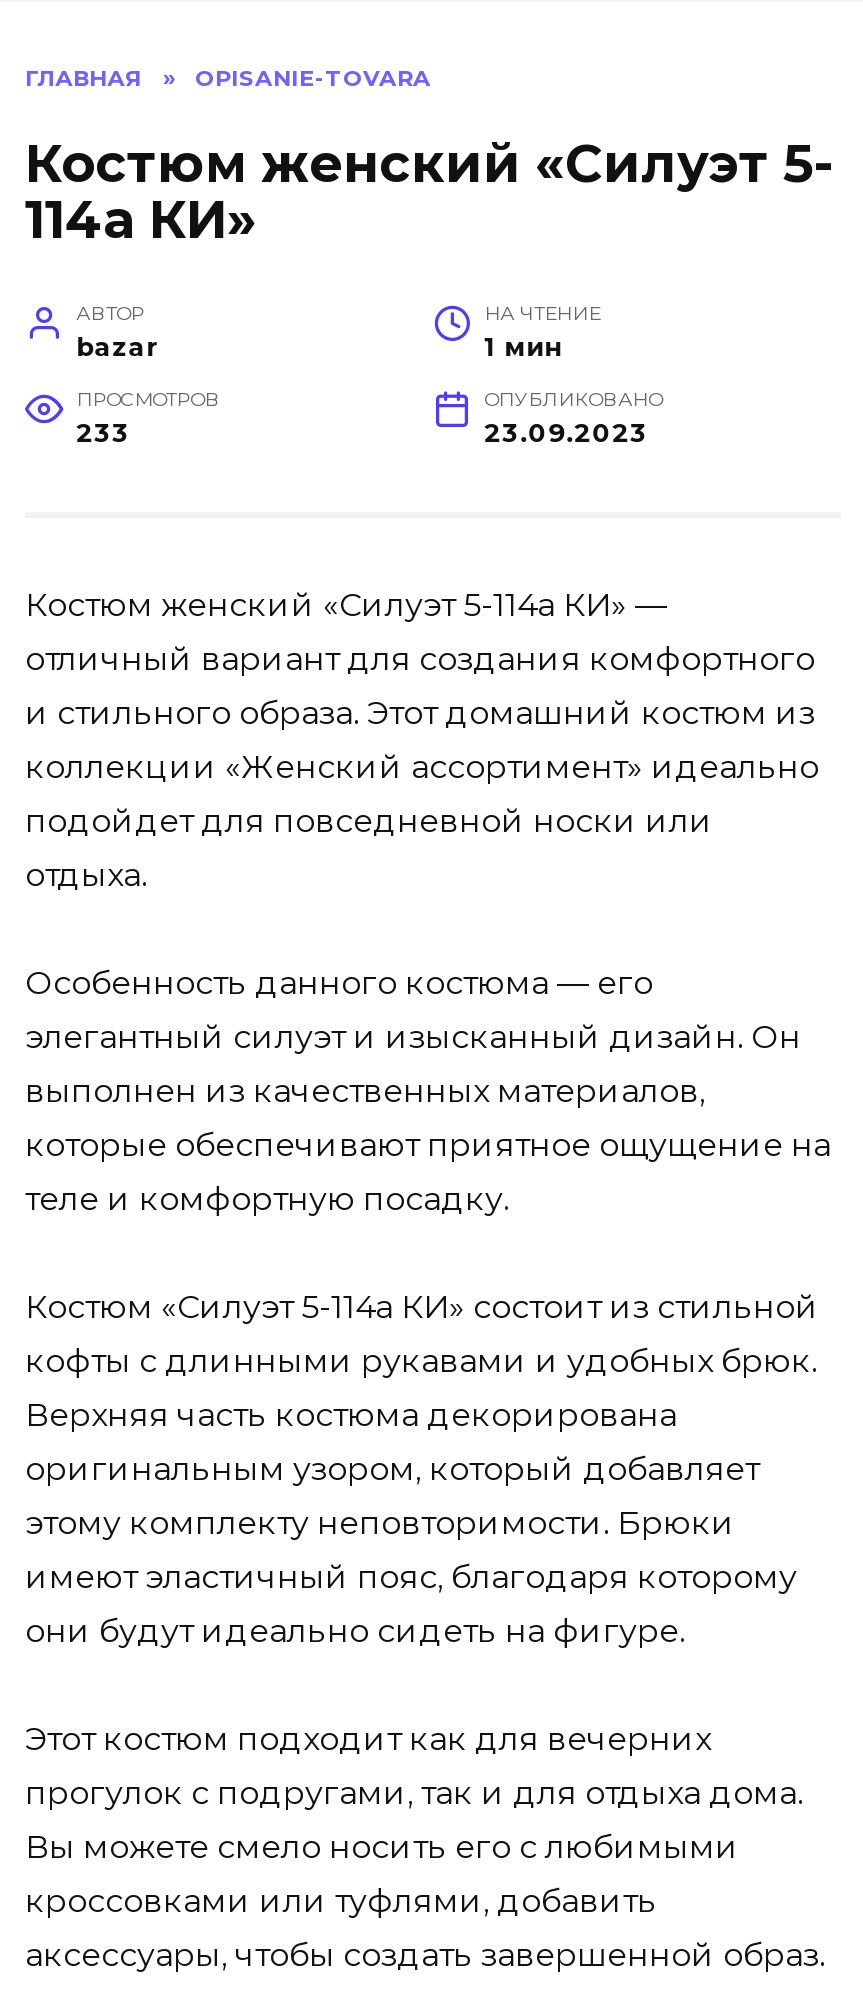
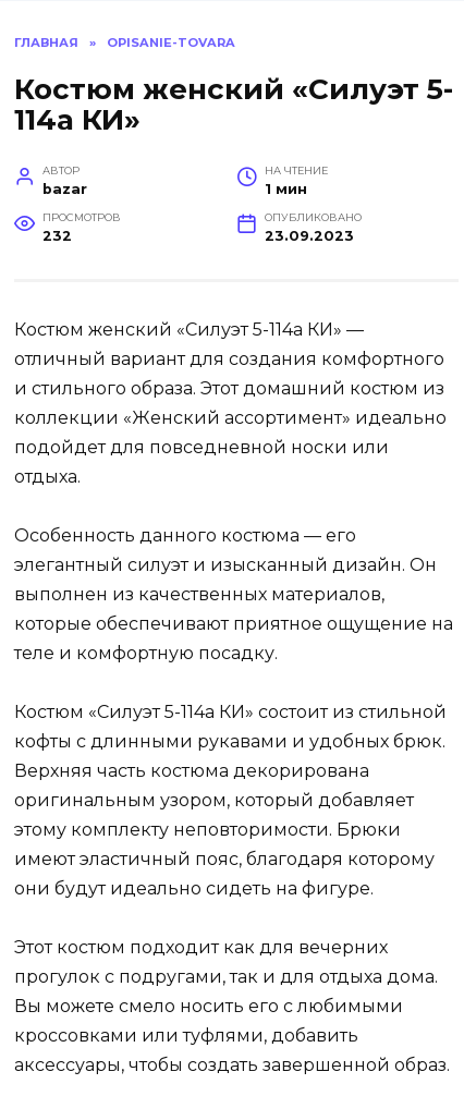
- 233
+ 232
